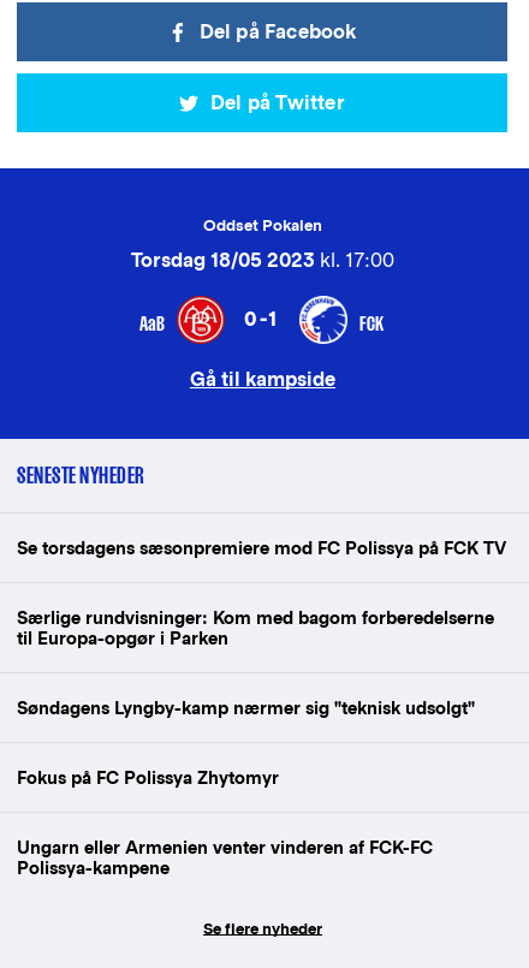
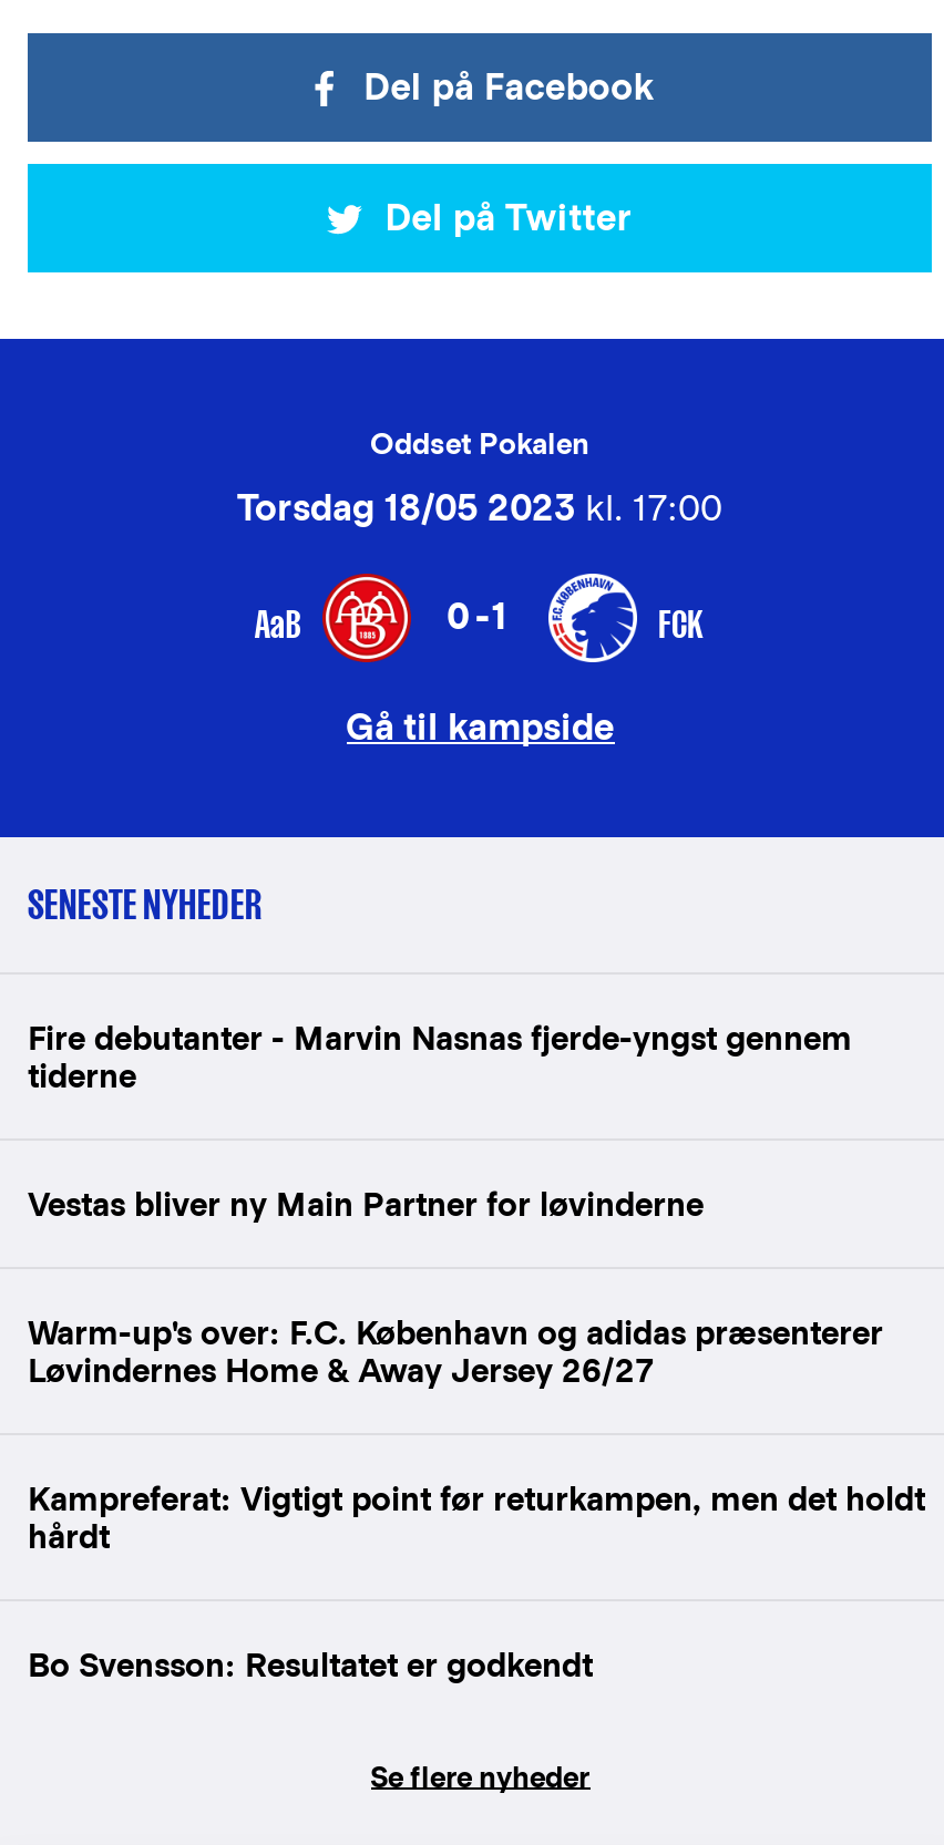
- Se torsdagens sæsonpremiere mod FC Polissya på FCK TV
+ Fire debutanter - Marvin Nasnas fjerde-yngst gennem
+ tiderne

- Særlige rundvisninger: Kom med bagom forberedelserne
- til Europa-opgør i Parken
+ Vestas bliver ny Main Partner for løvinderne

- Søndagens Lyngby-kamp nærmer sig "teknisk udsolgt"
+ Warm-up's over: F.C. København og adidas præsenterer
+ Løvindernes Home & Away Jersey 26/27

- Fokus på FC Polissya Zhytomyr
+ Kampreferat: Vigtigt point før returkampen, men det holdt
+ hårdt

- Ungarn eller Armenien venter vinderen af FCK-FC
- Polissya-kampene
+ Bo Svensson: Resultatet er godkendt
